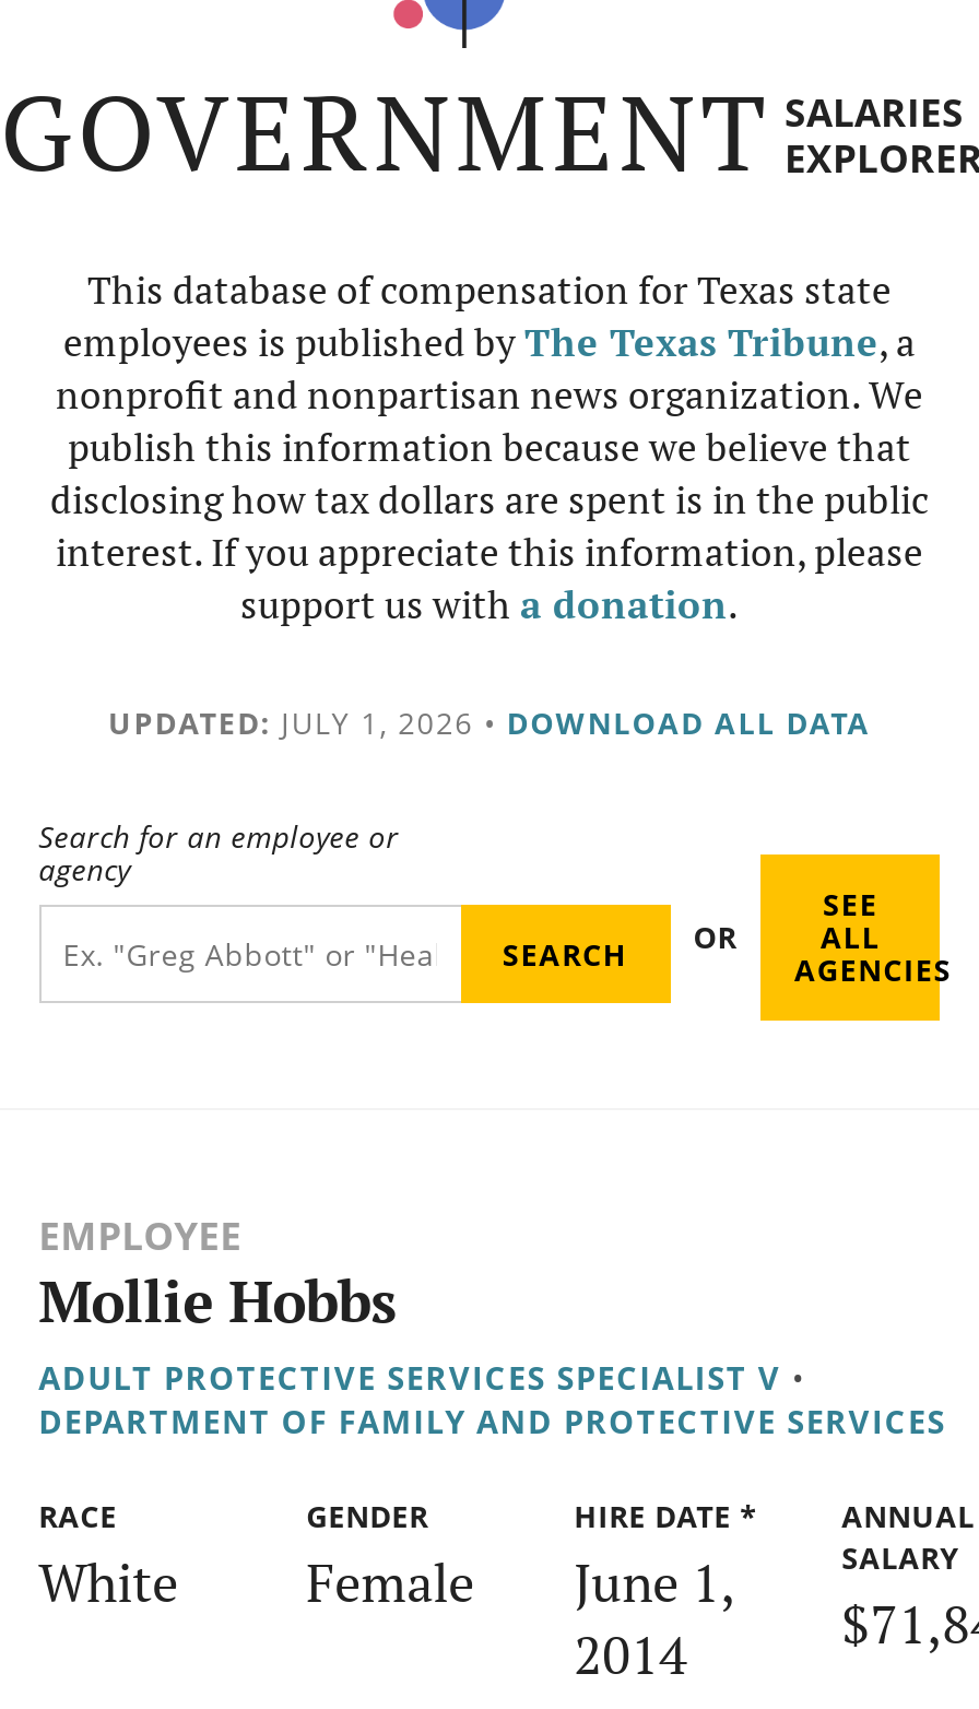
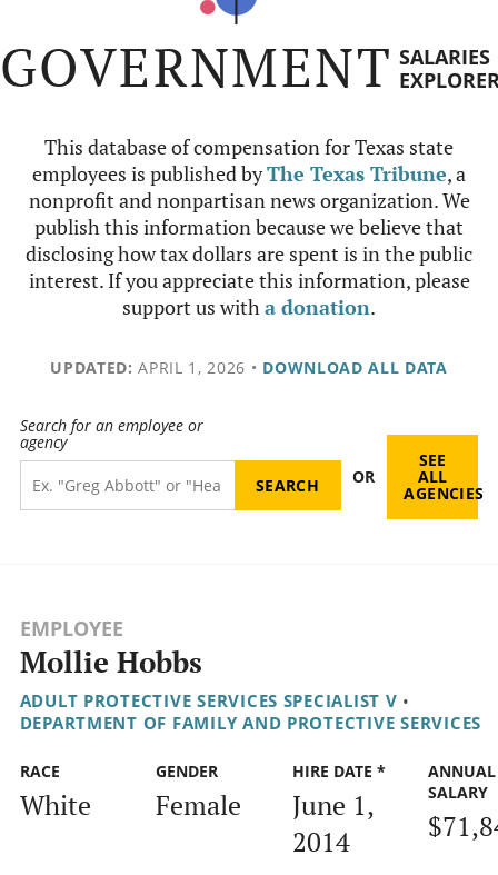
- UPDATED: JULY 1, 2026 • DOWNLOAD ALL DATA
+ UPDATED: APRIL 1, 2026 • DOWNLOAD ALL DATA
